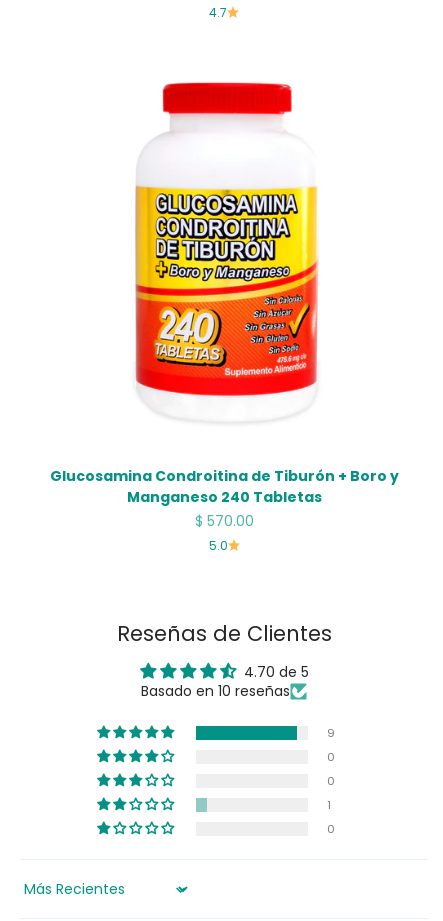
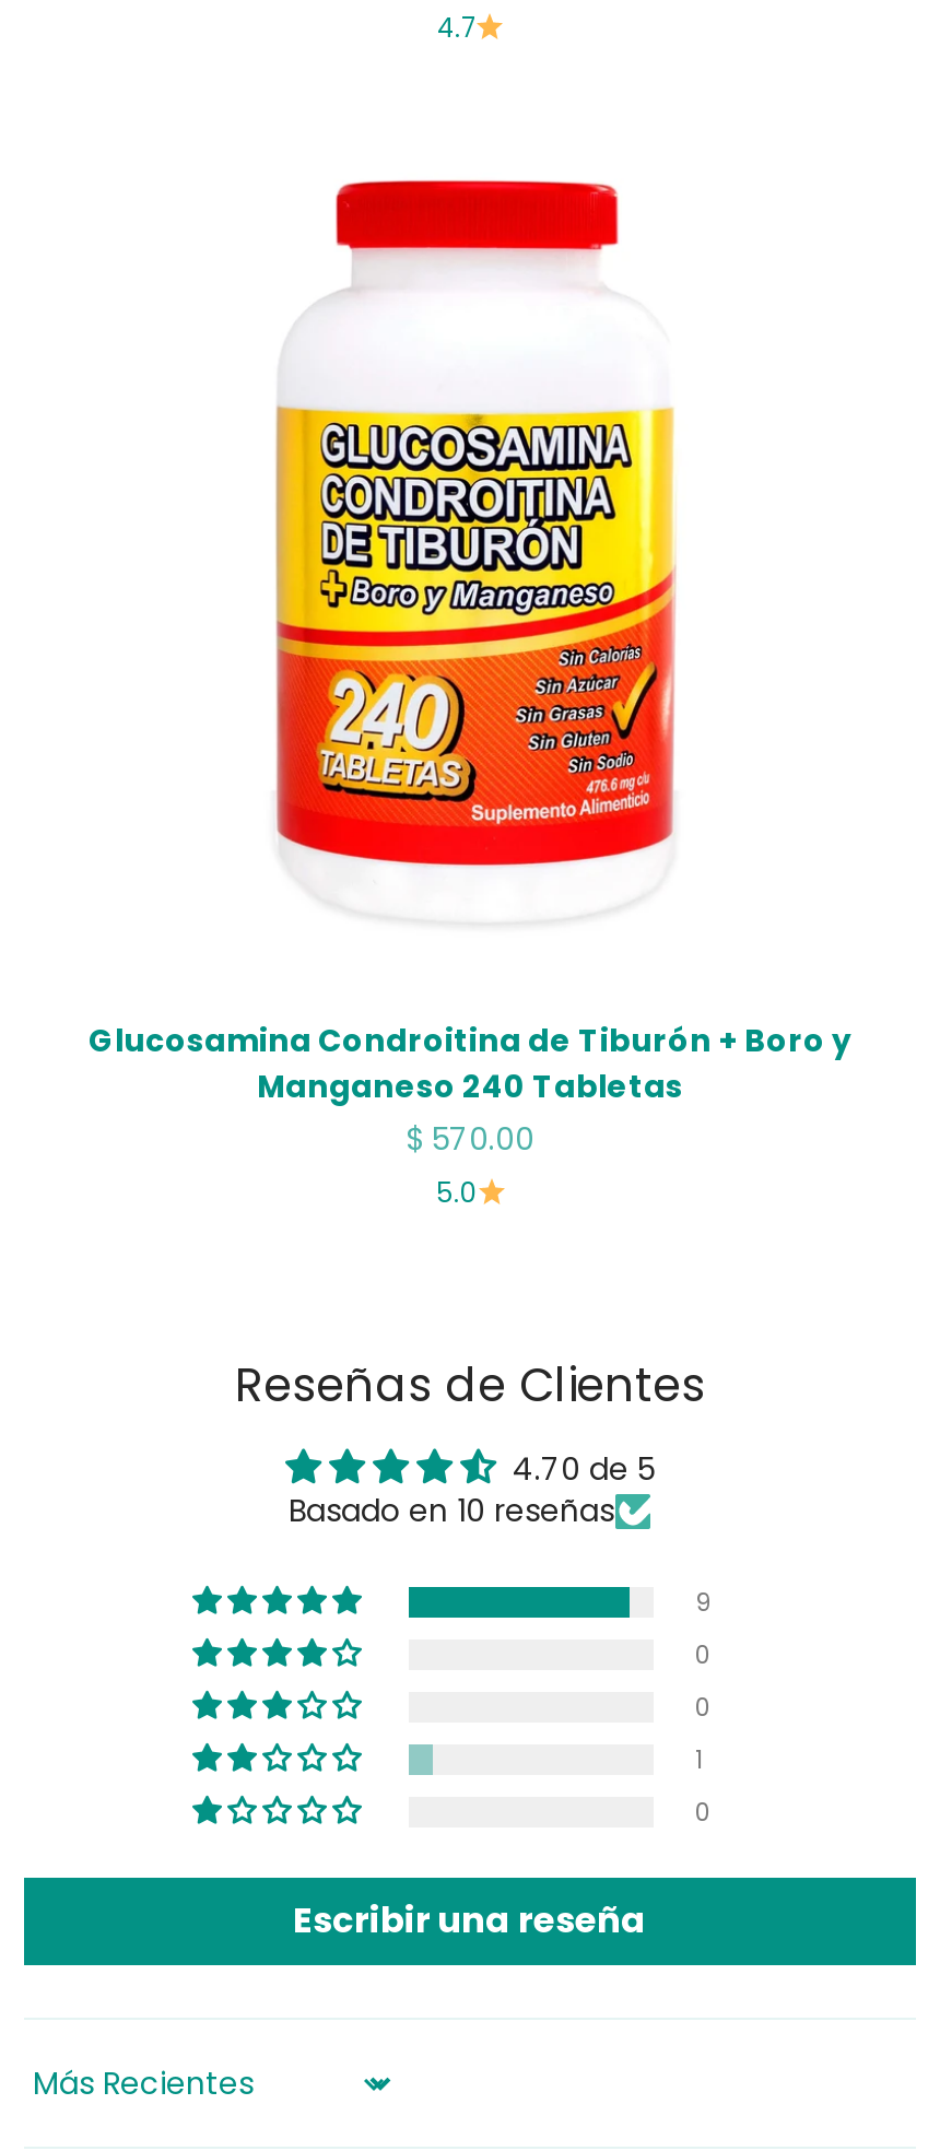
+ Escribir una reseña
